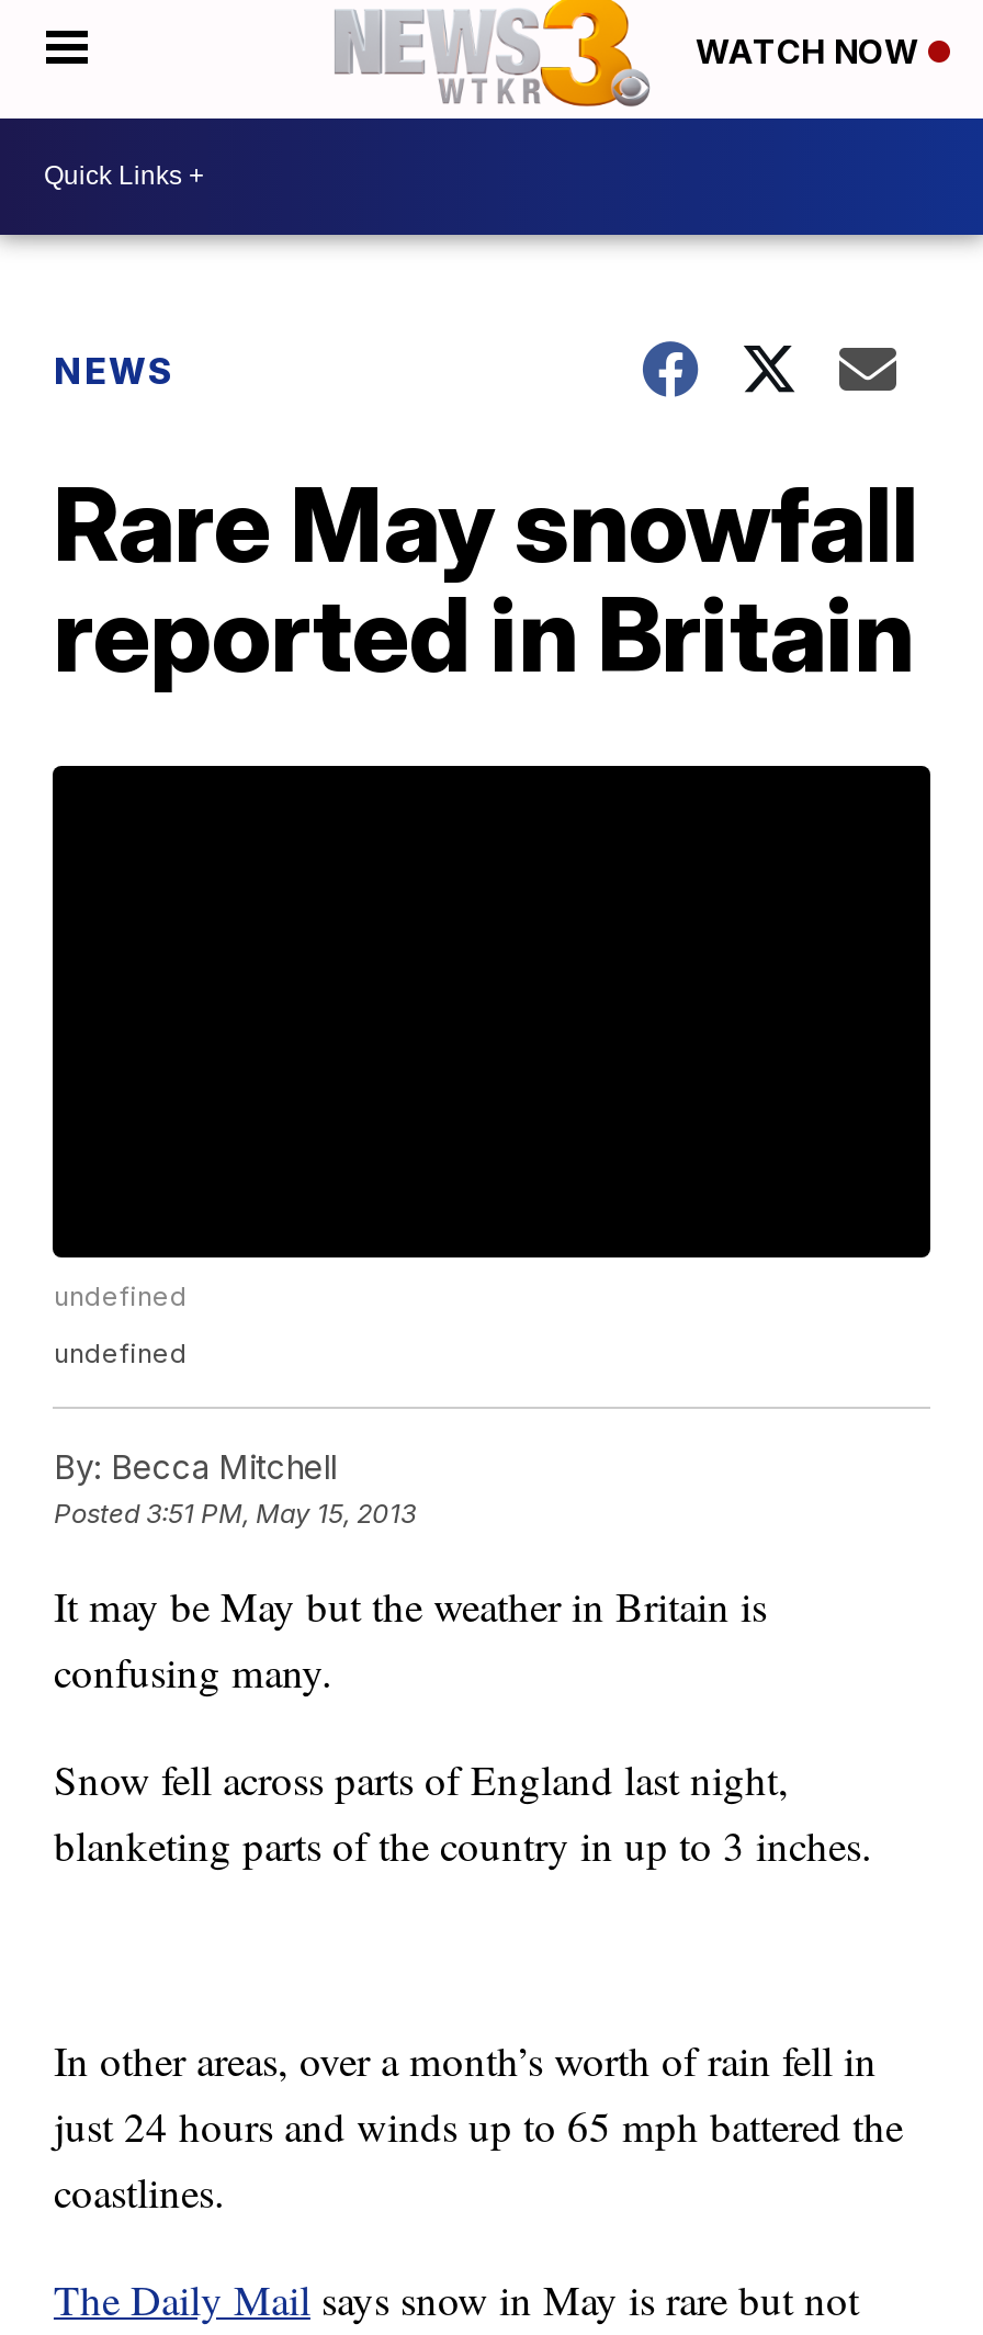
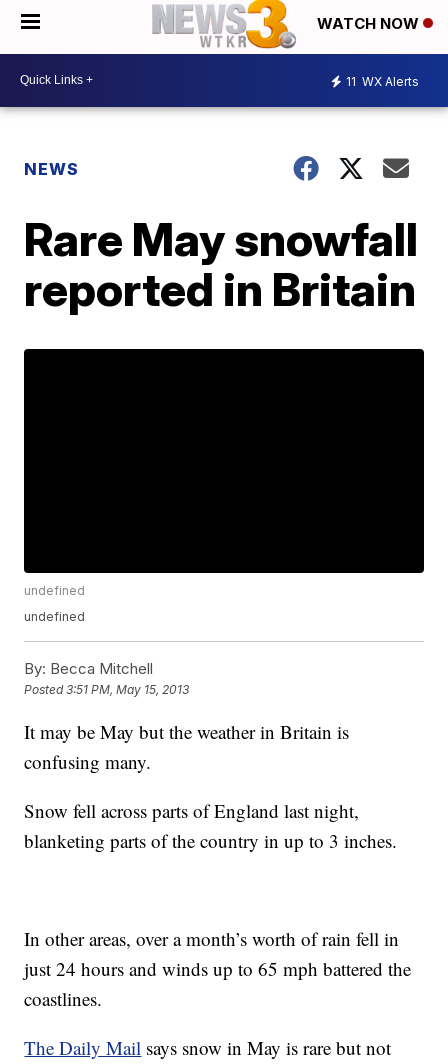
+ 11 WX Alerts
